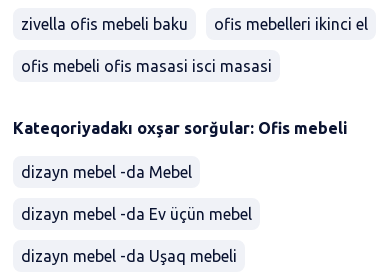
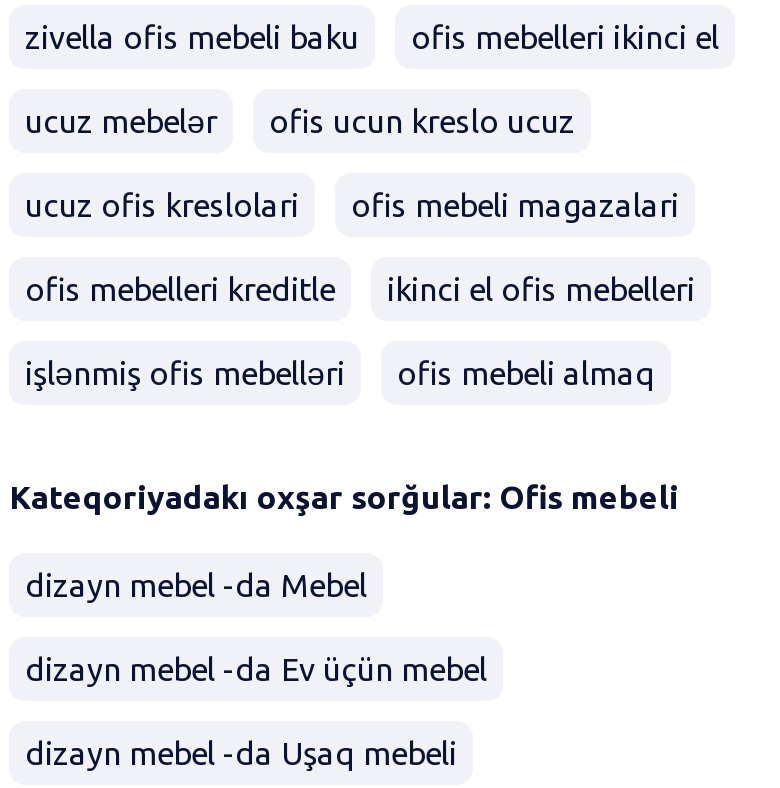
- ofis mebeli ofis masasi isci masasi
+ ucuz mebelər
+ ofis ucun kreslo ucuz
+ ucuz ofis kreslolari
+ ofis mebeli magazalari
+ ofis mebelleri kreditle
+ ikinci el ofis mebelleri
+ işlənmiş ofis mebelləri
+ ofis mebeli almaq
